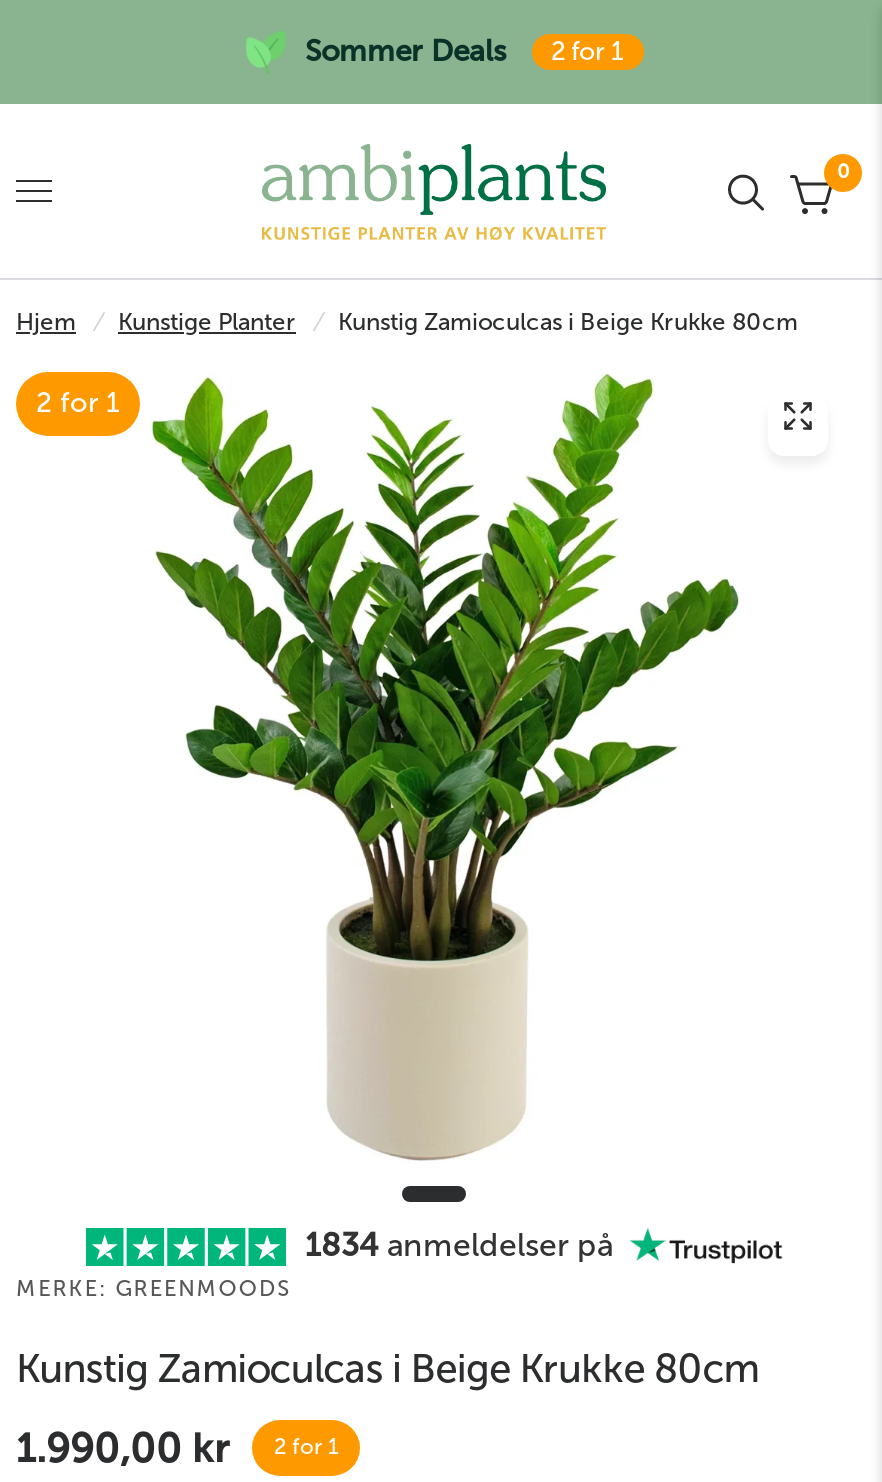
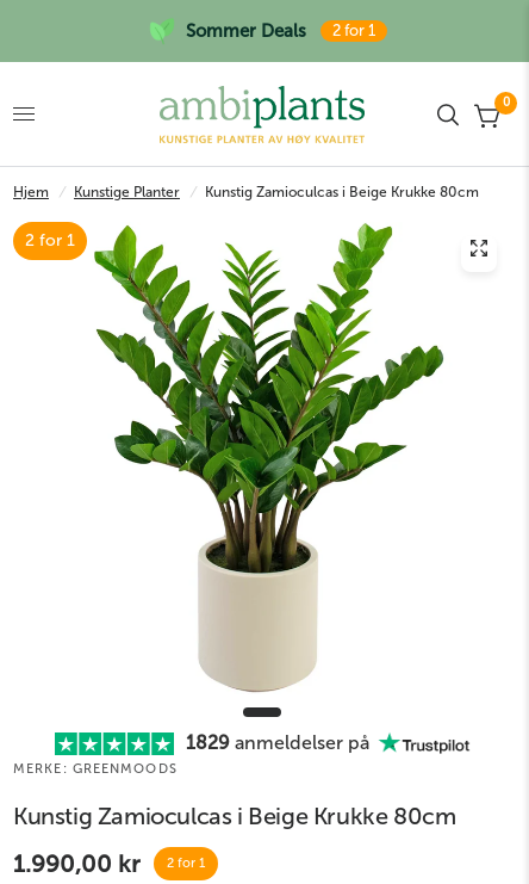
- 1834 anmeldelser på
+ 1829 anmeldelser på
